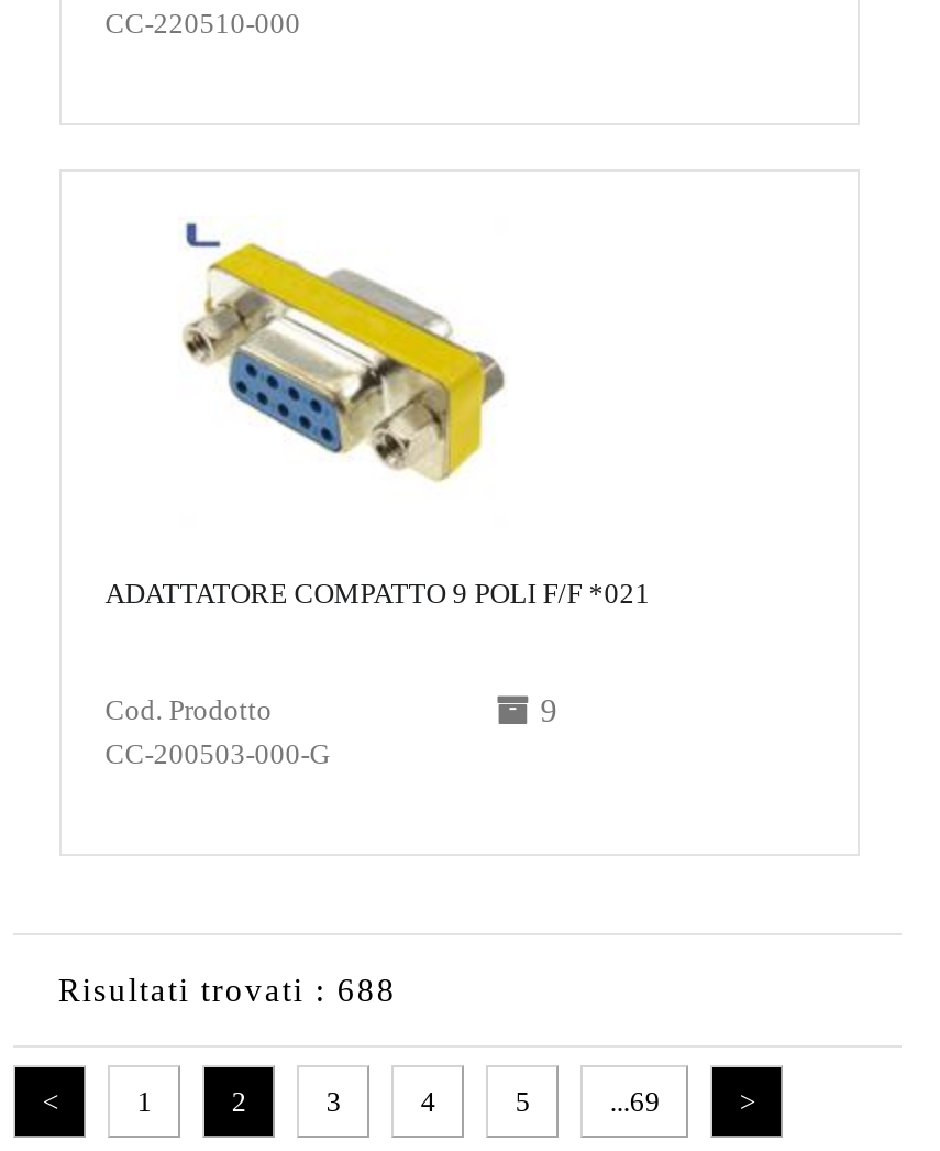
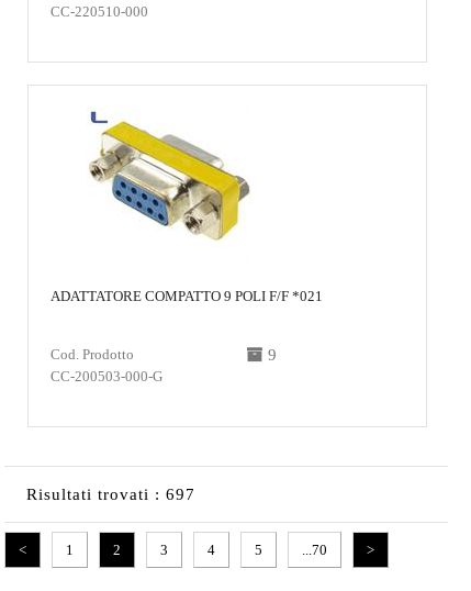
- Risultati trovati : 688
+ Risultati trovati : 697

- ...69
+ ...70
